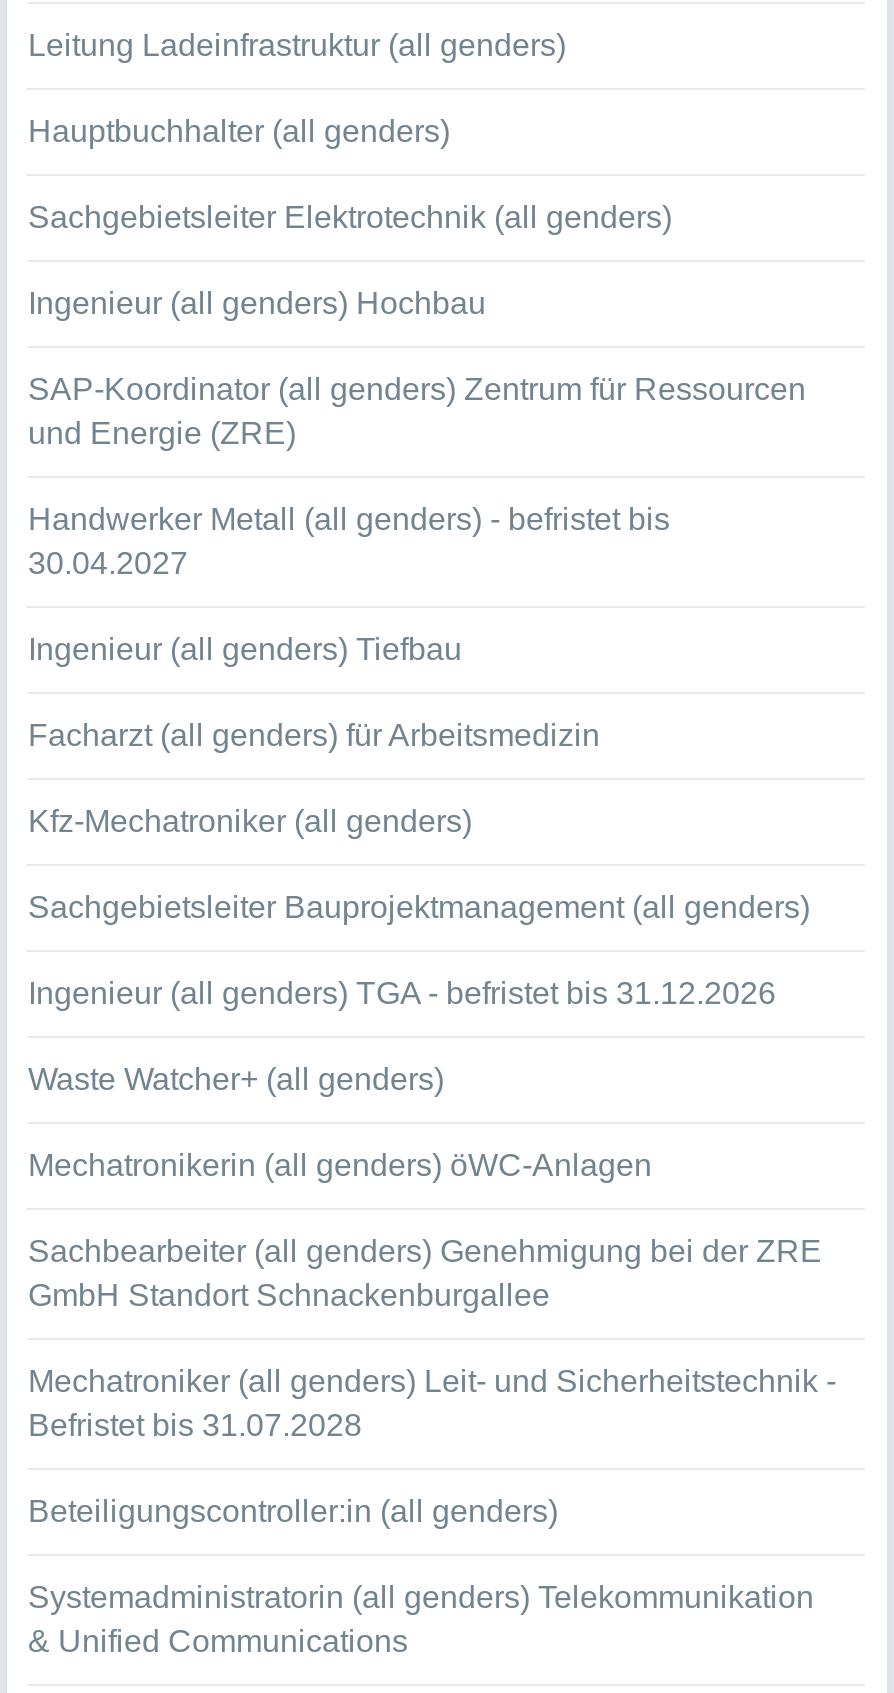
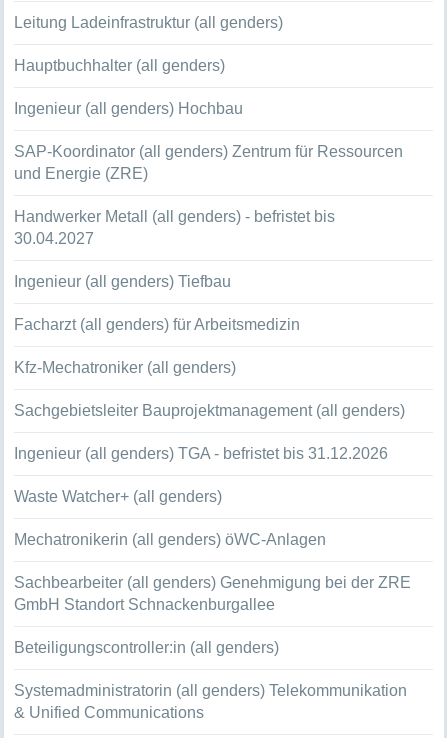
- Sachgebietsleiter Elektrotechnik (all genders)

- Mechatroniker (all genders) Leit- und Sicherheitstechnik -
- Befristet bis 31.07.2028
